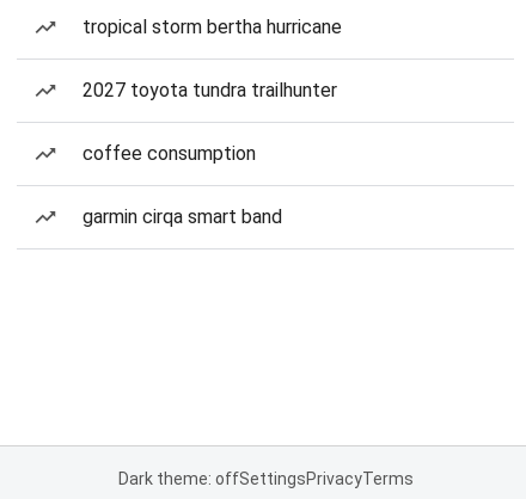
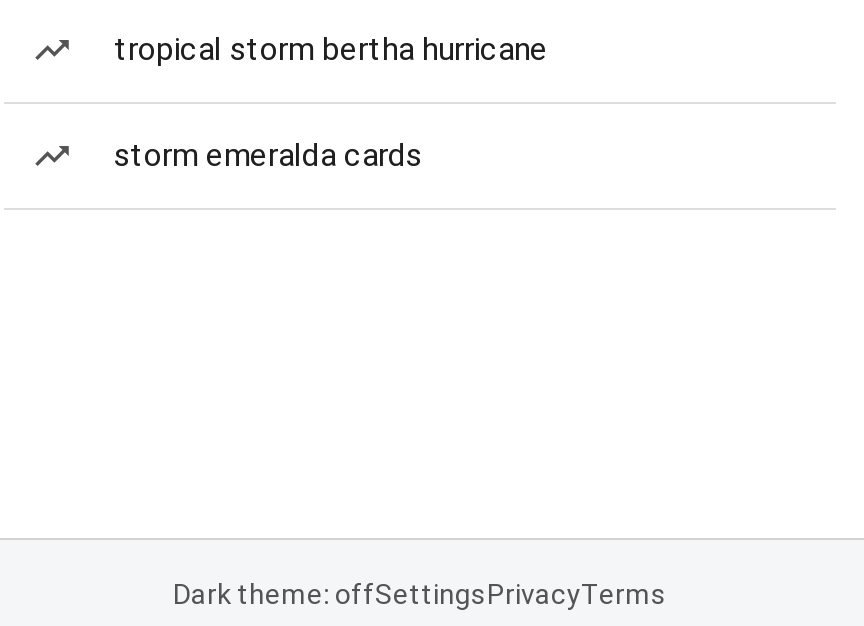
- 2027 toyota tundra trailhunter
- coffee consumption
- garmin cirqa smart band
+ storm emeralda cards
